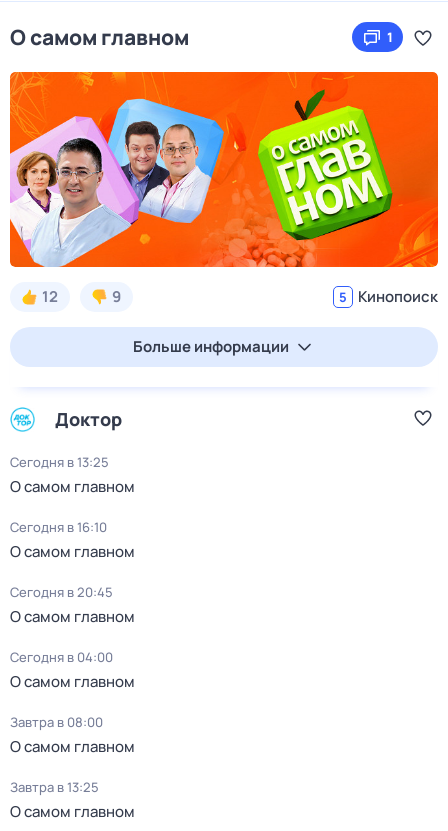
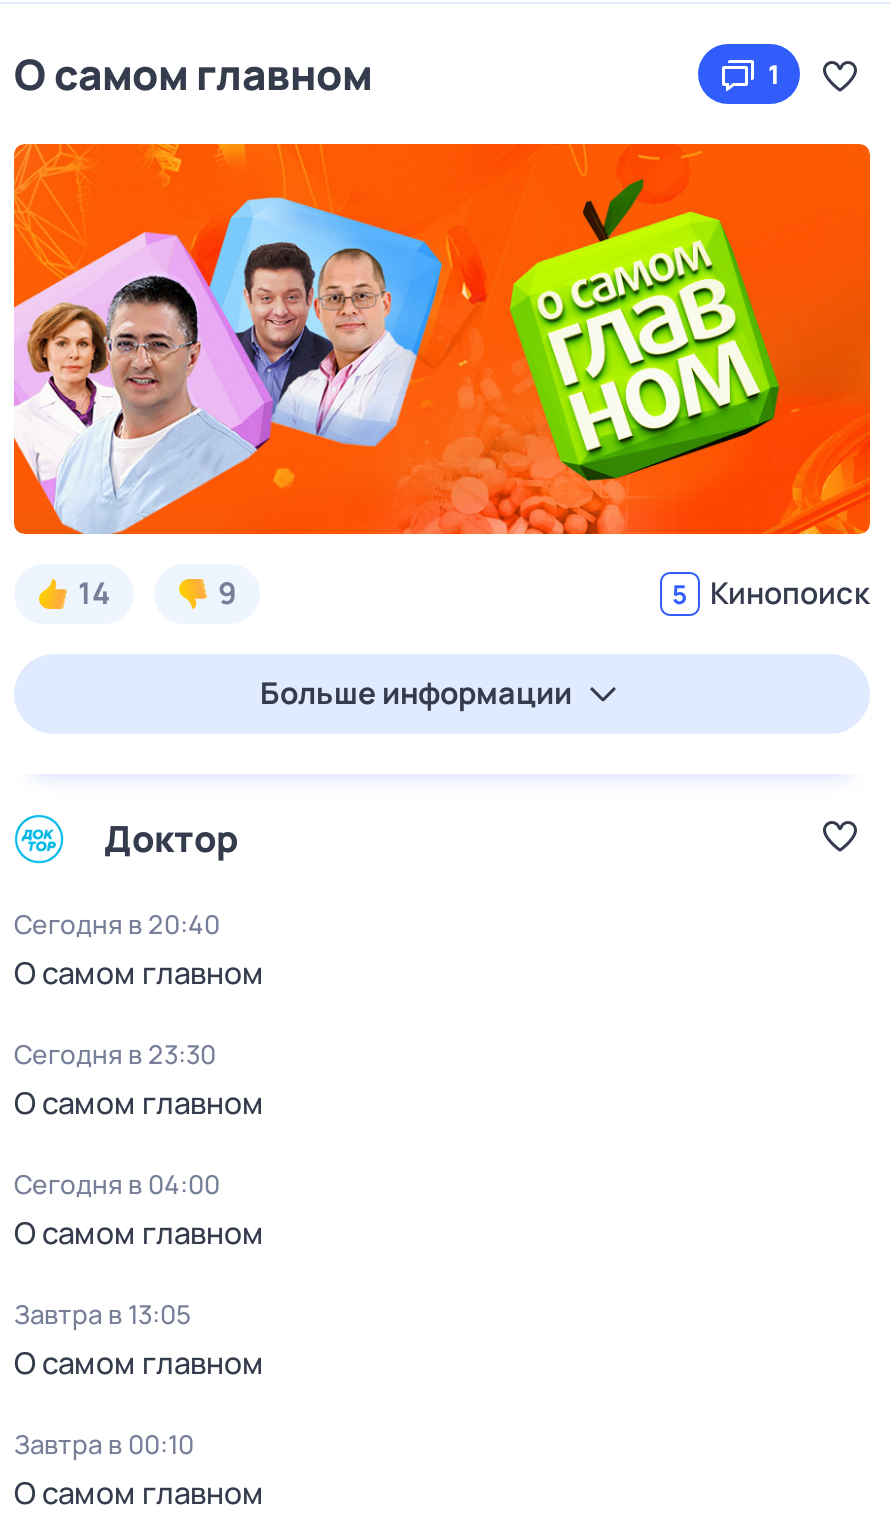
- 12
+ 14

- Сегодня в 13:25
+ Сегодня в 20:40

- Сегодня в 16:10
- О самом главном
- Сегодня в 20:45
+ Сегодня в 23:30

- Завтра в 08:00
+ Завтра в 13:05

- Завтра в 13:25
+ Завтра в 00:10
